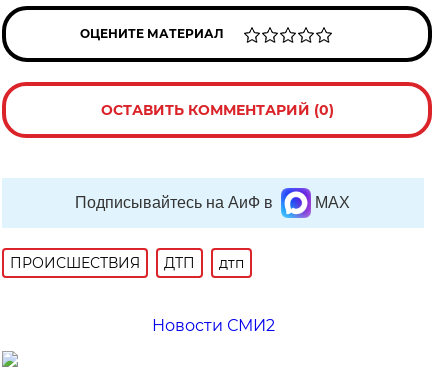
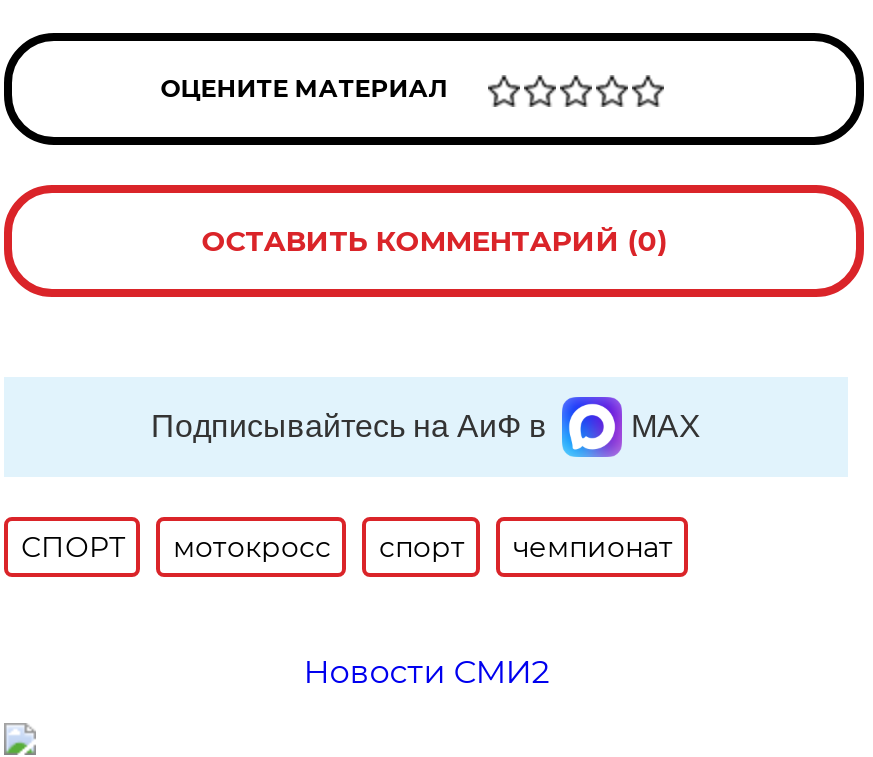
- ПРОИСШЕСТВИЯ
- ДТП
- дтп
+ СПОРТ
+ мотокросс
+ спорт
+ чемпионат
